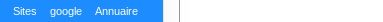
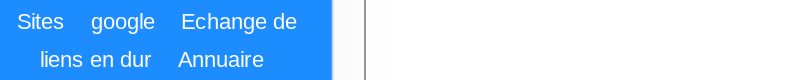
+ Echange de
+ liens en dur
